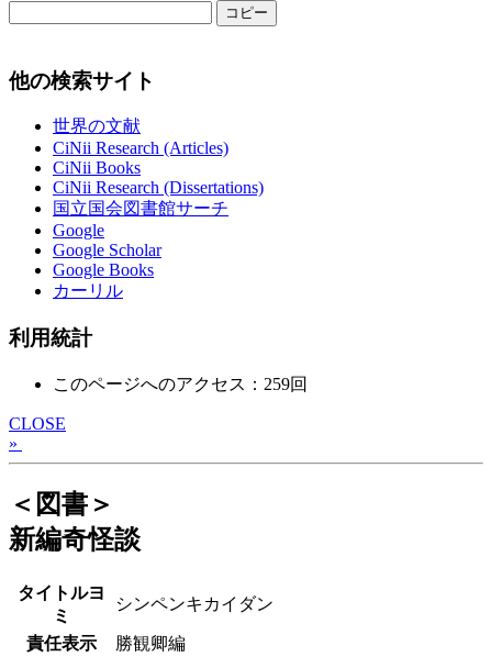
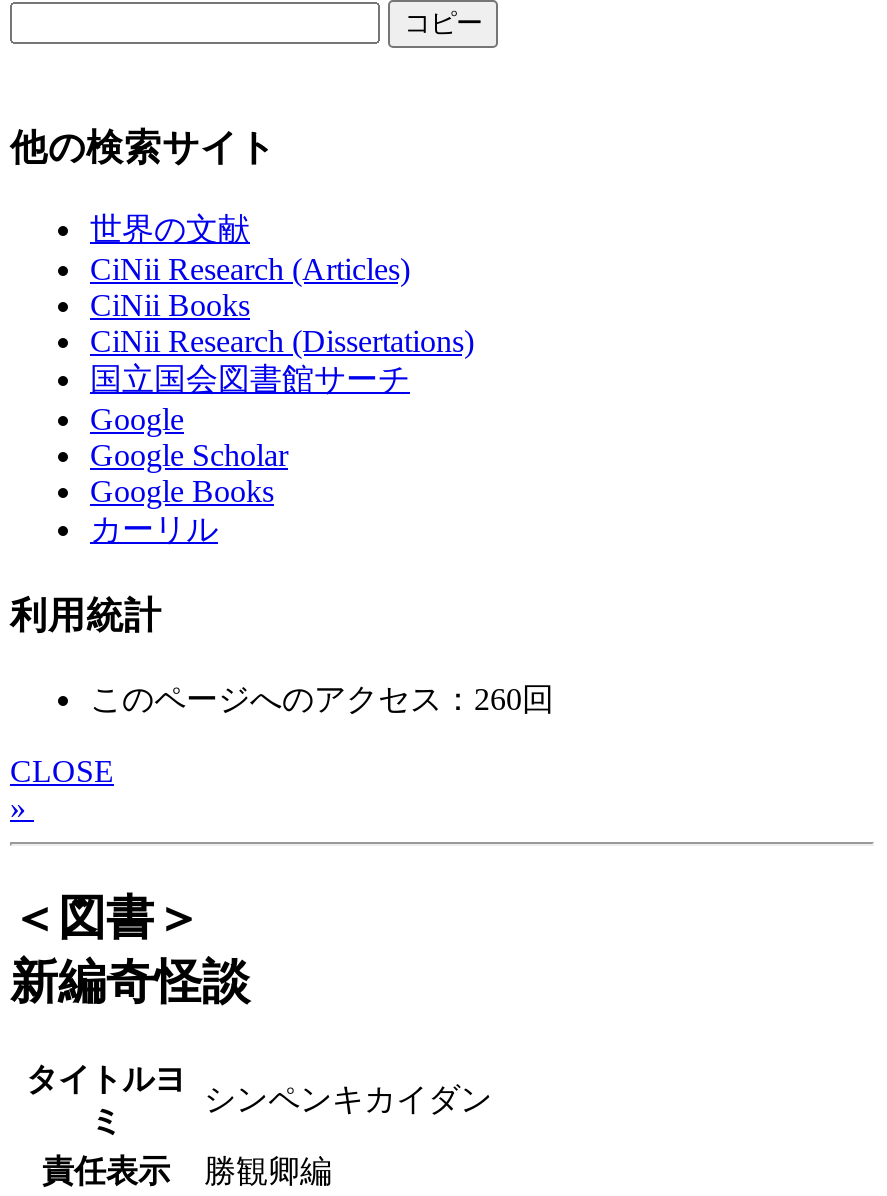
- このページへのアクセス：259回
+ このページへのアクセス：260回
